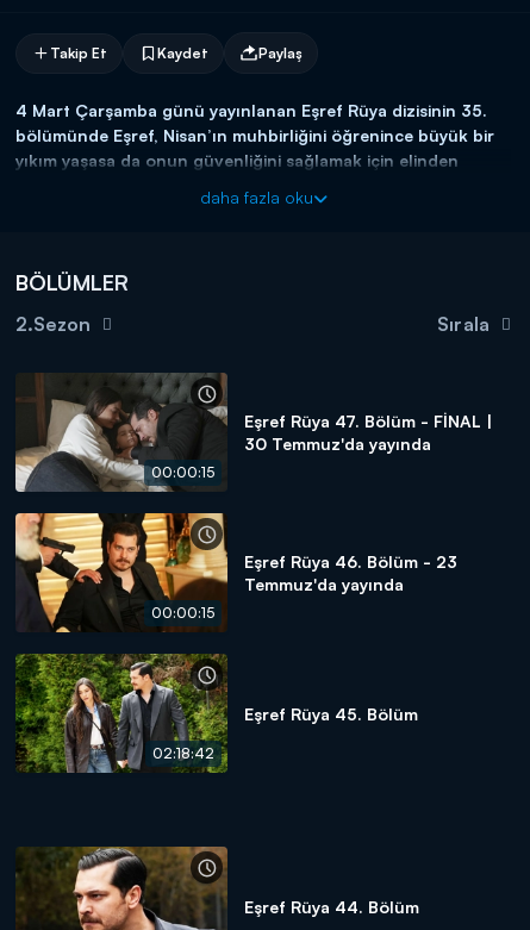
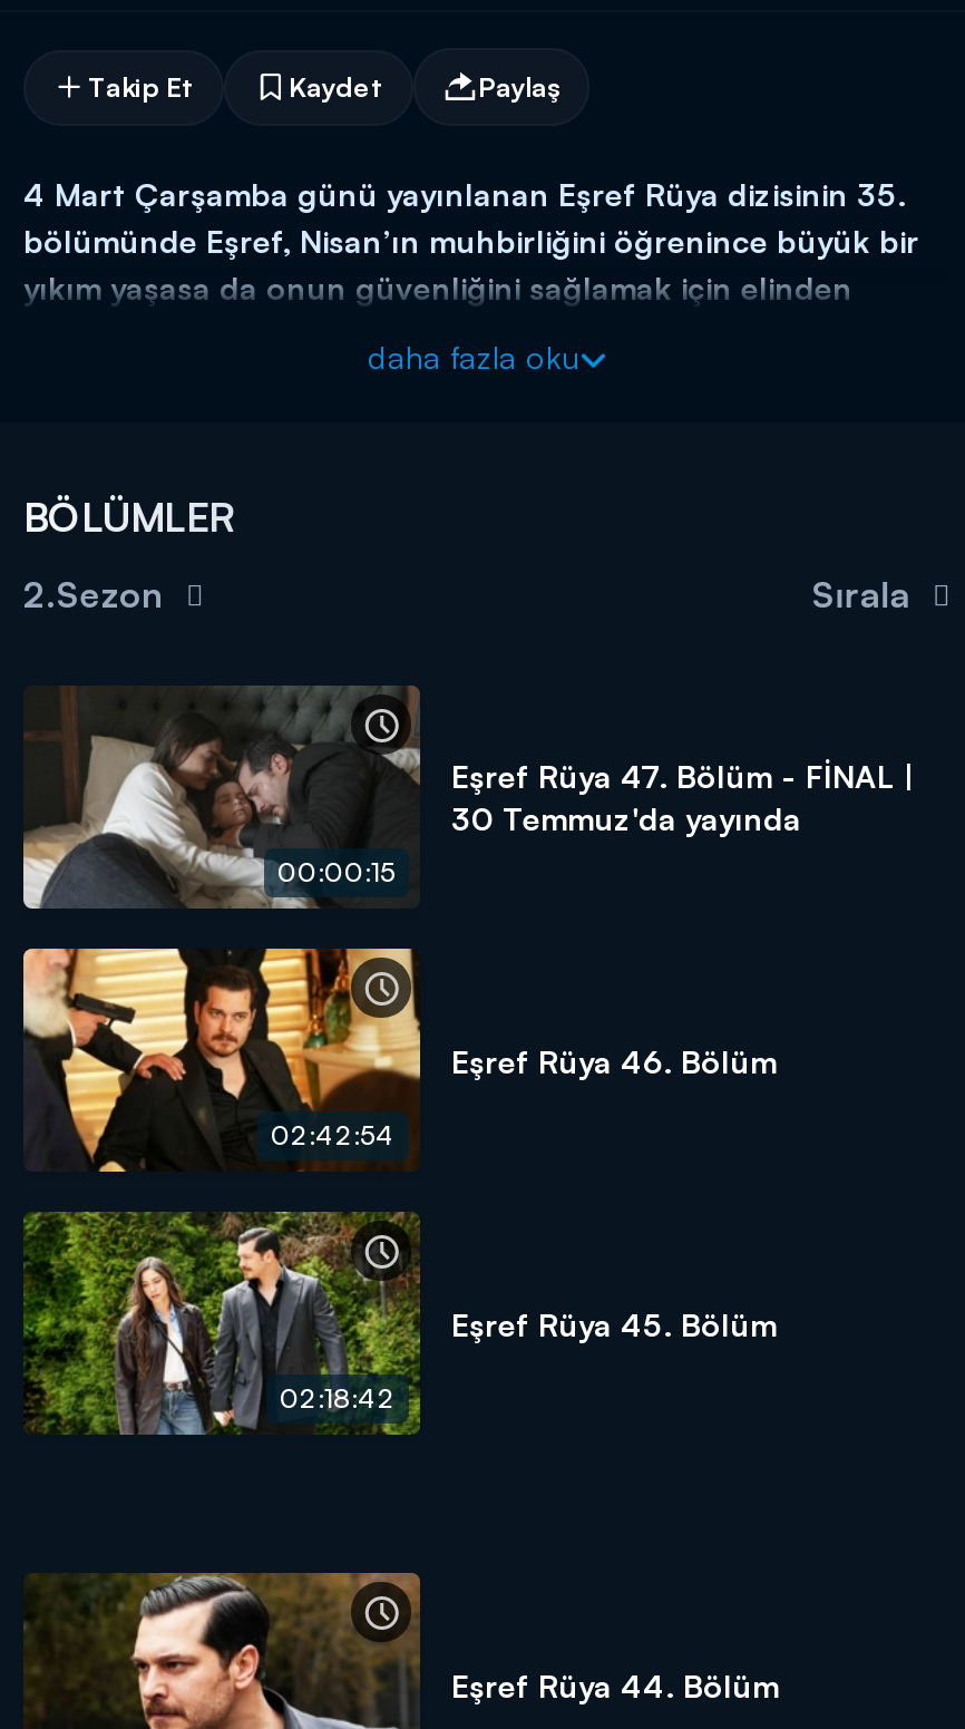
- Eşref Rüya 46. Bölüm - 23
- Temmuz'da yayında
+ Eşref Rüya 46. Bölüm

- 00:00:15
+ 02:42:54
